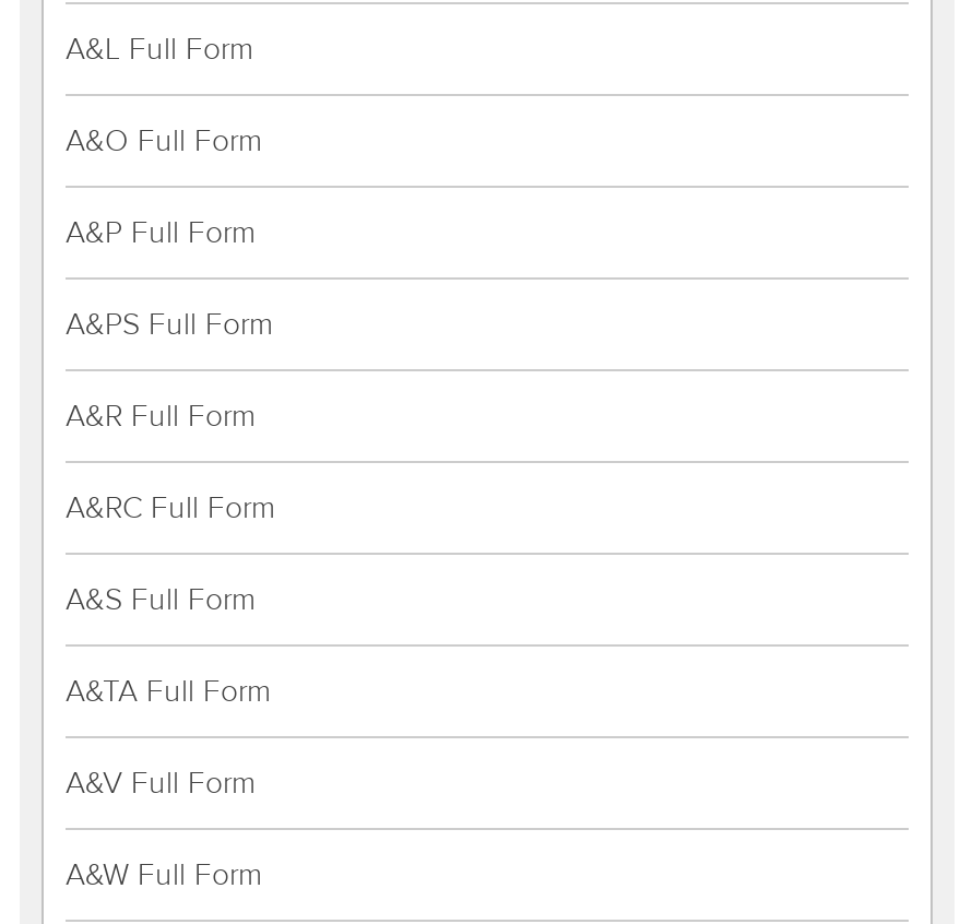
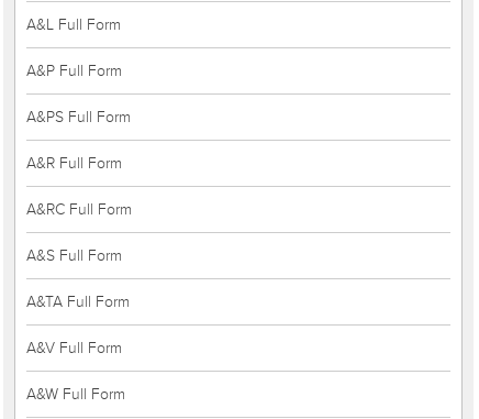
- A&O Full Form
